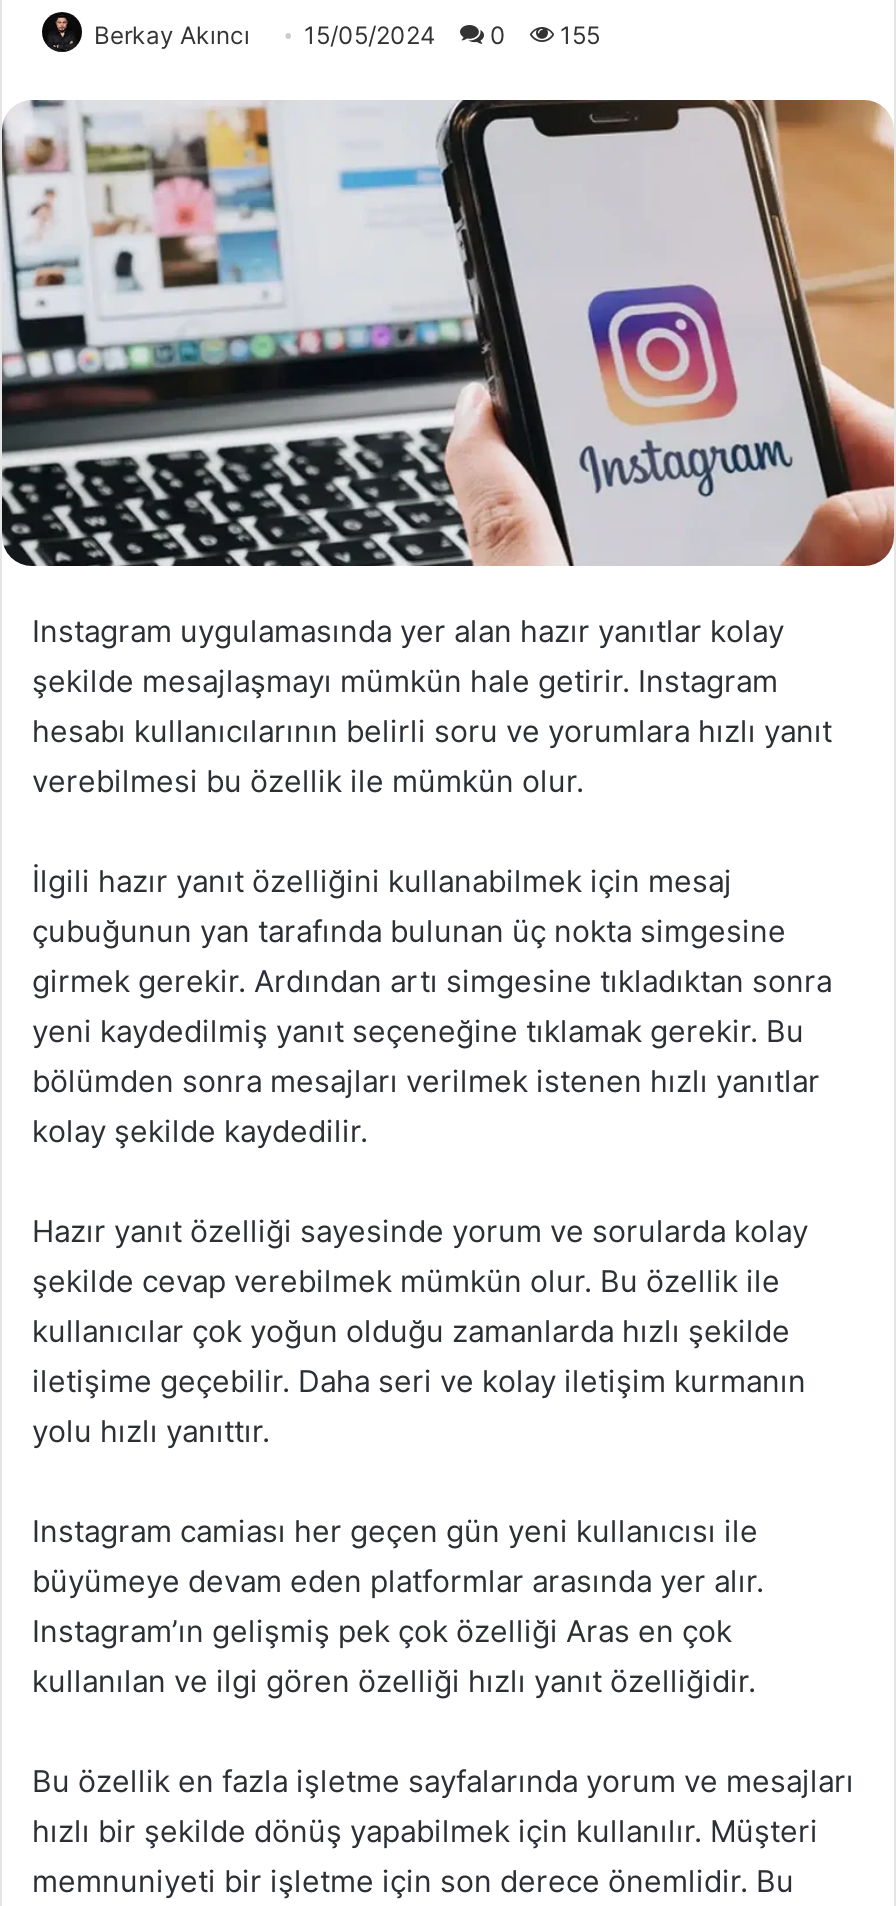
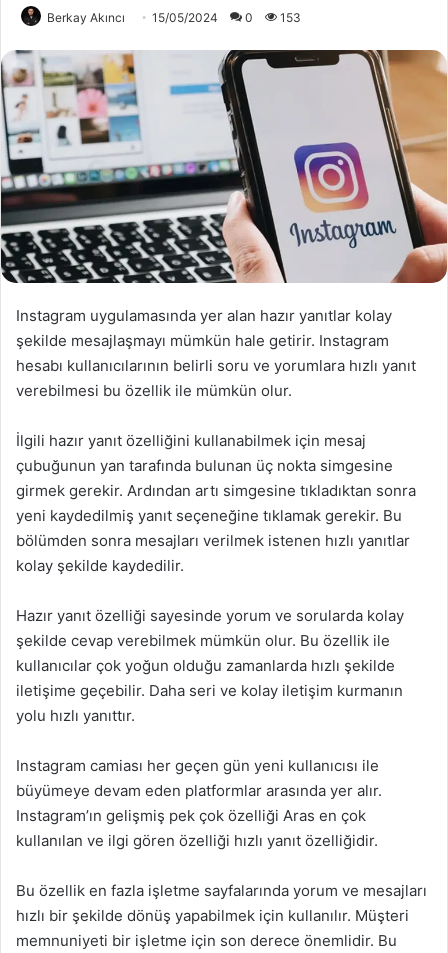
- Berkay Akıncı 15/05/2024 0 155
+ Berkay Akıncı 15/05/2024 0 153
